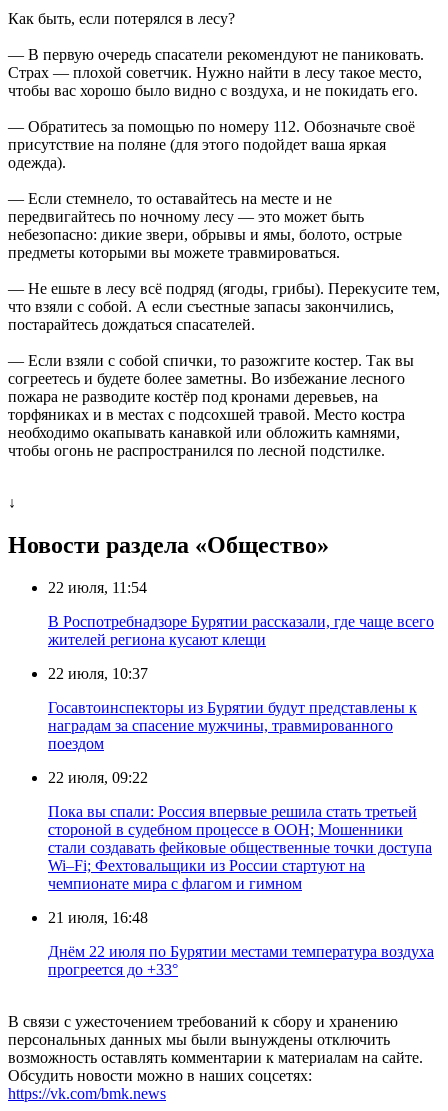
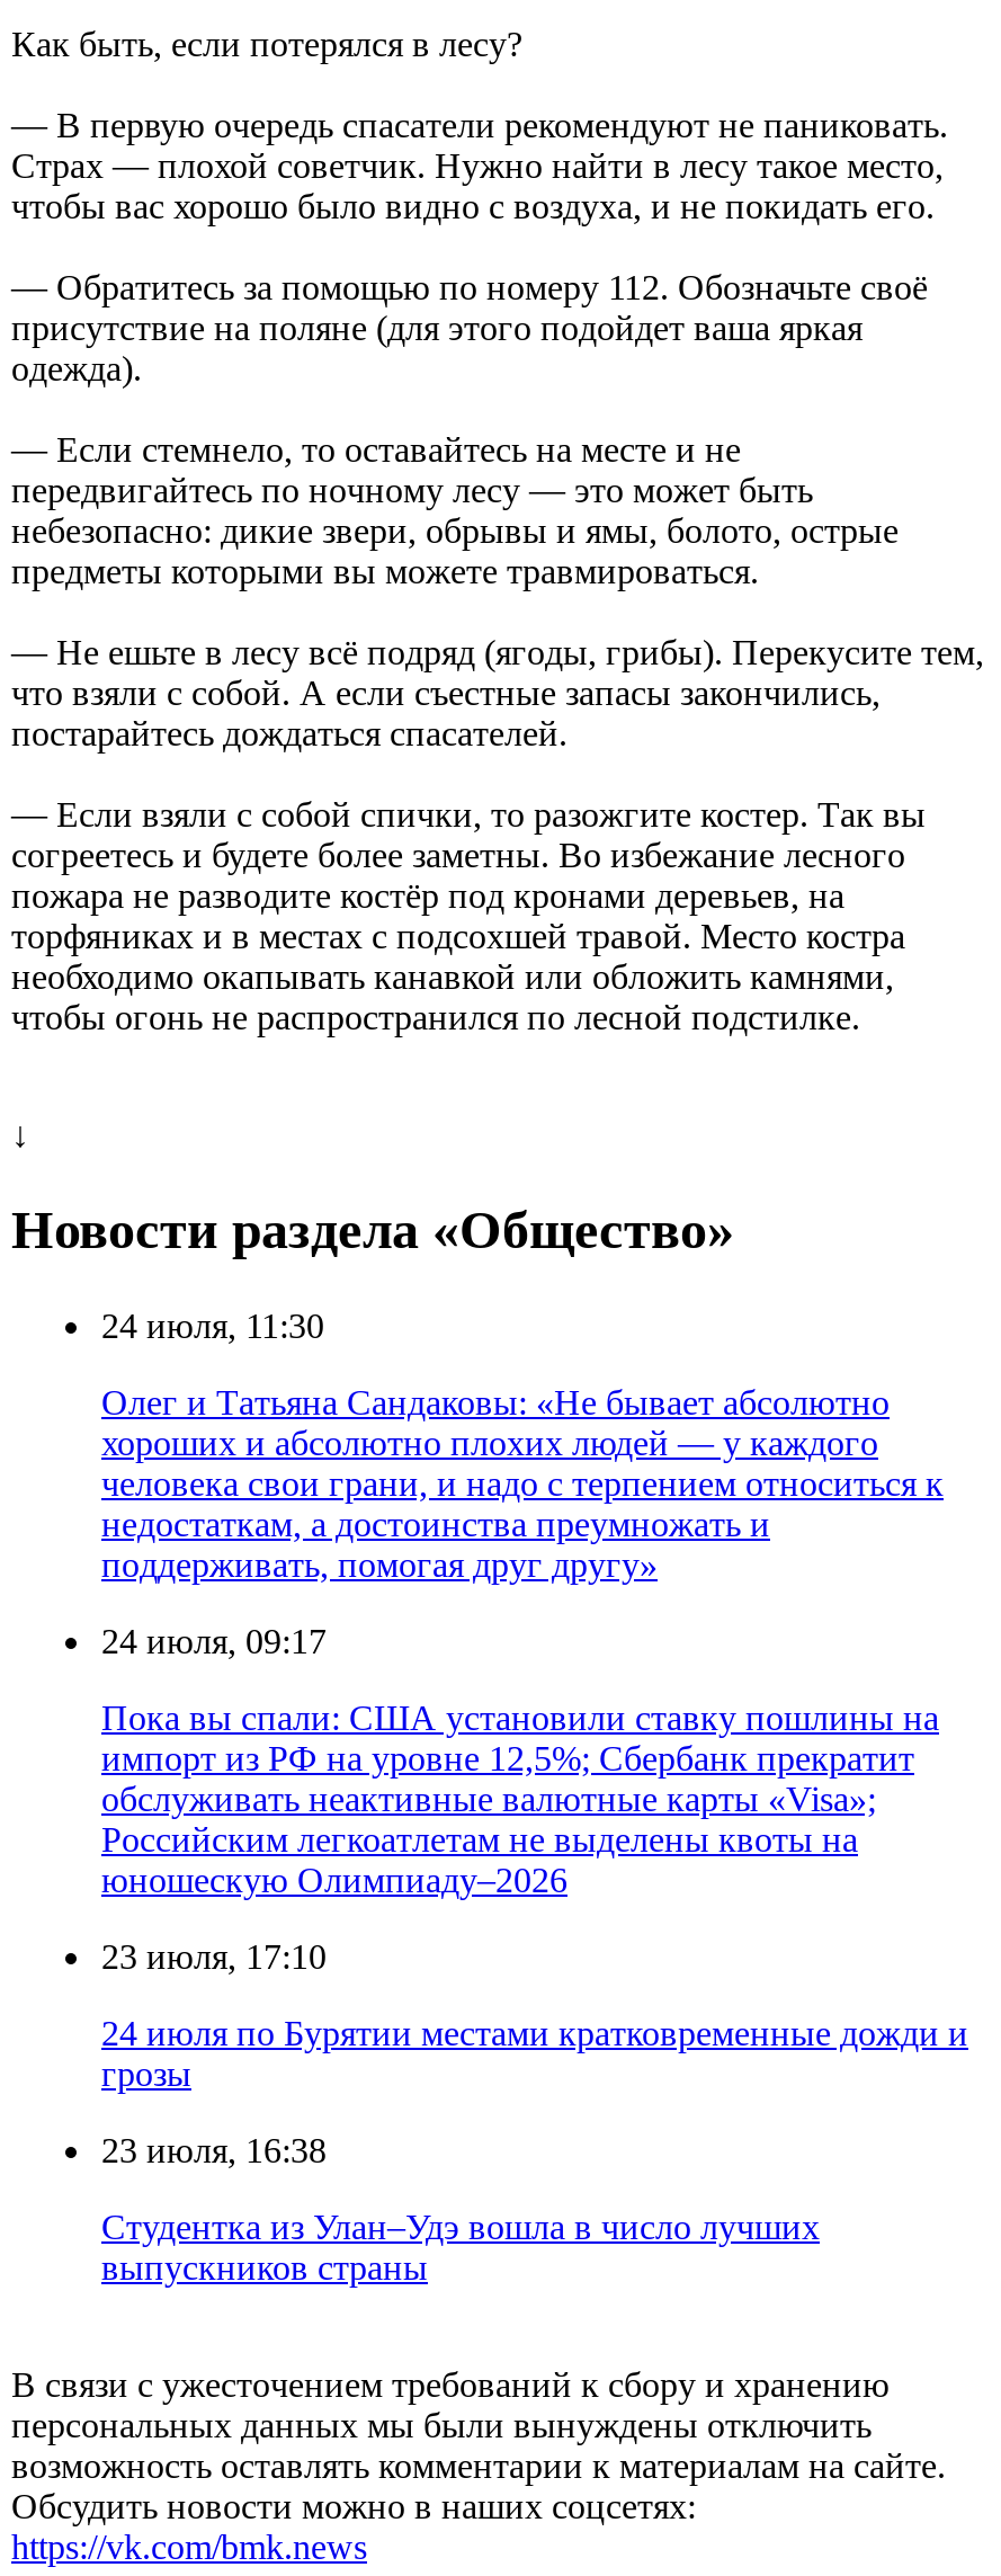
- 22 июля, 11:54
+ 24 июля, 11:30

- В Роспотребнадзоре Бурятии рассказали, где чаще всего
- жителей региона кусают клещи
+ Олег и Татьяна Сандаковы: «Не бывает абсолютно
+ хороших и абсолютно плохих людей — у каждого
+ человека свои грани, и надо с терпением относиться к
+ недостаткам, а достоинства преумножать и
+ поддерживать, помогая друг другу»

- 22 июля, 10:37
+ 24 июля, 09:17

- Госавтоинспекторы из Бурятии будут представлены к
- наградам за спасение мужчины, травмированного
- поездом
+ Пока вы спали: США установили ставку пошлины на
+ импорт из РФ на уровне 12,5%; Сбербанк прекратит
+ обслуживать неактивные валютные карты «Visa»;
+ Российским легкоатлетам не выделены квоты на
+ юношескую Олимпиаду–2026

- 22 июля, 09:22
+ 23 июля, 17:10

- Пока вы спали: Россия впервые решила стать третьей
- стороной в судебном процессе в ООН; Мошенники
- стали создавать фейковые общественные точки доступа
- Wi–Fi; Фехтовальщики из России стартуют на
- чемпионате мира с флагом и гимном
+ 24 июля по Бурятии местами кратковременные дожди и
+ грозы

- 21 июля, 16:48
+ 23 июля, 16:38

- Днём 22 июля по Бурятии местами температура воздуха
- прогреется до +33°
+ Студентка из Улан–Удэ вошла в число лучших
+ выпускников страны
